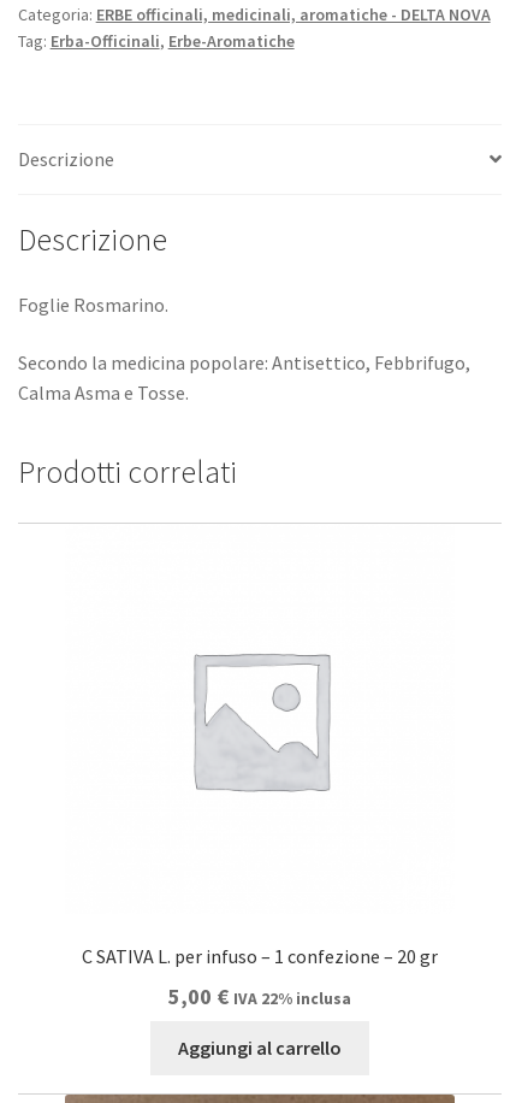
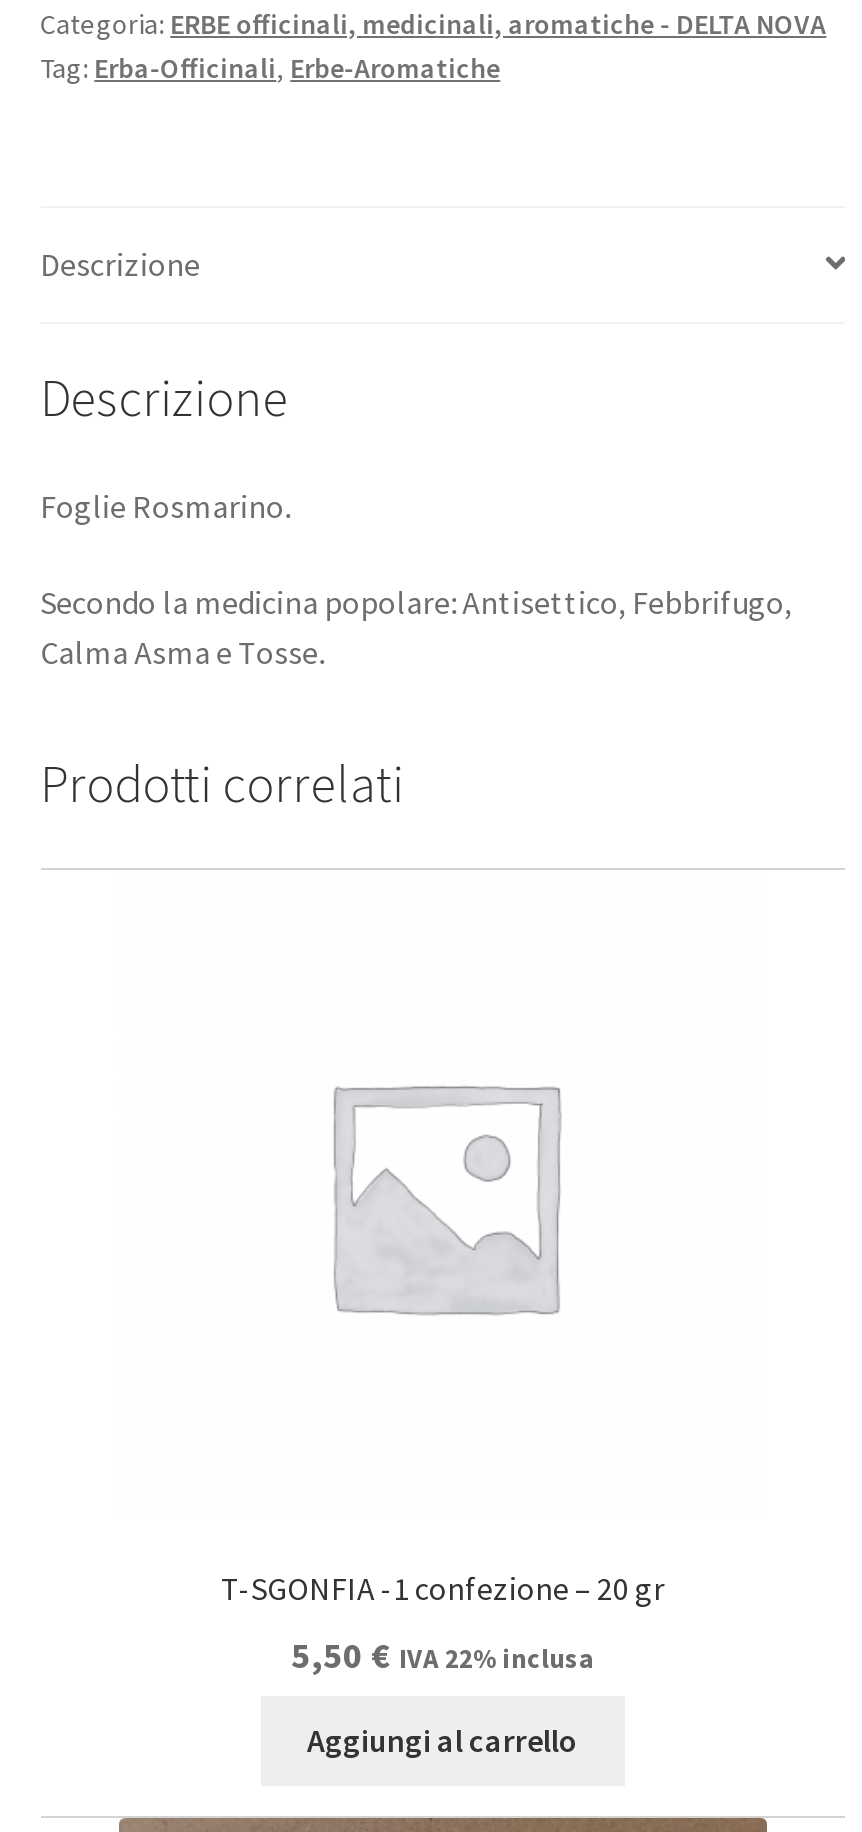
- C SATIVA L. per infuso – 1 confezione – 20 gr
+ T-SGONFIA -1 confezione – 20 gr

- 5,00 € IVA 22% inclusa
+ 5,50 € IVA 22% inclusa
